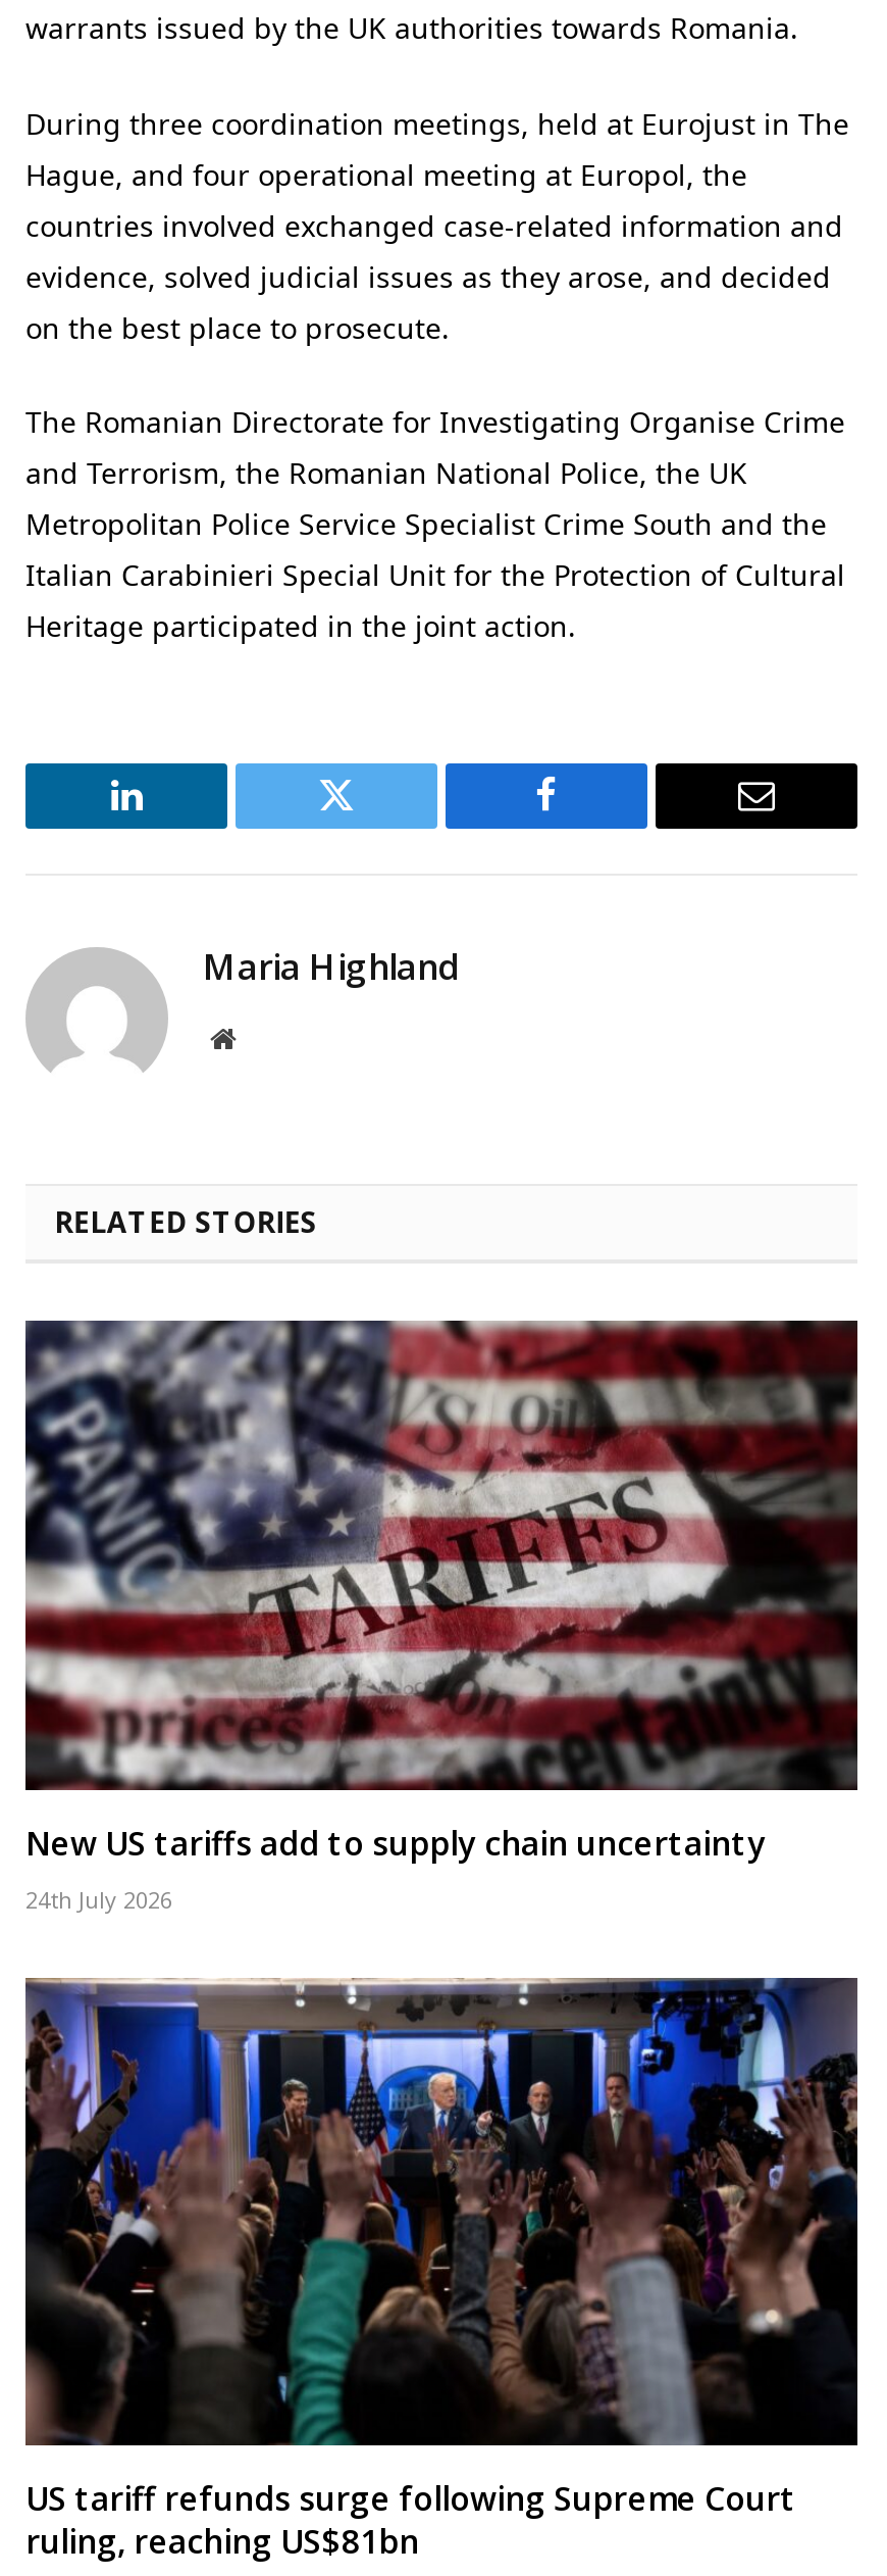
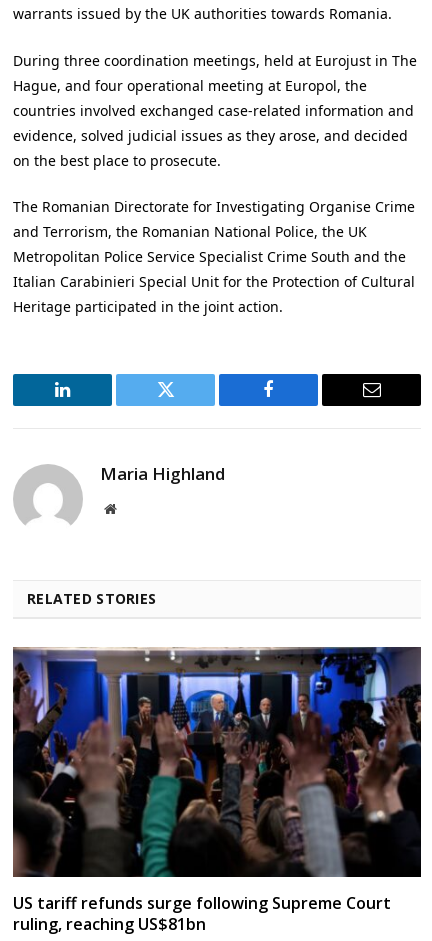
- [image]
- New US tariffs add to supply chain uncertainty
- 24th July 2026
